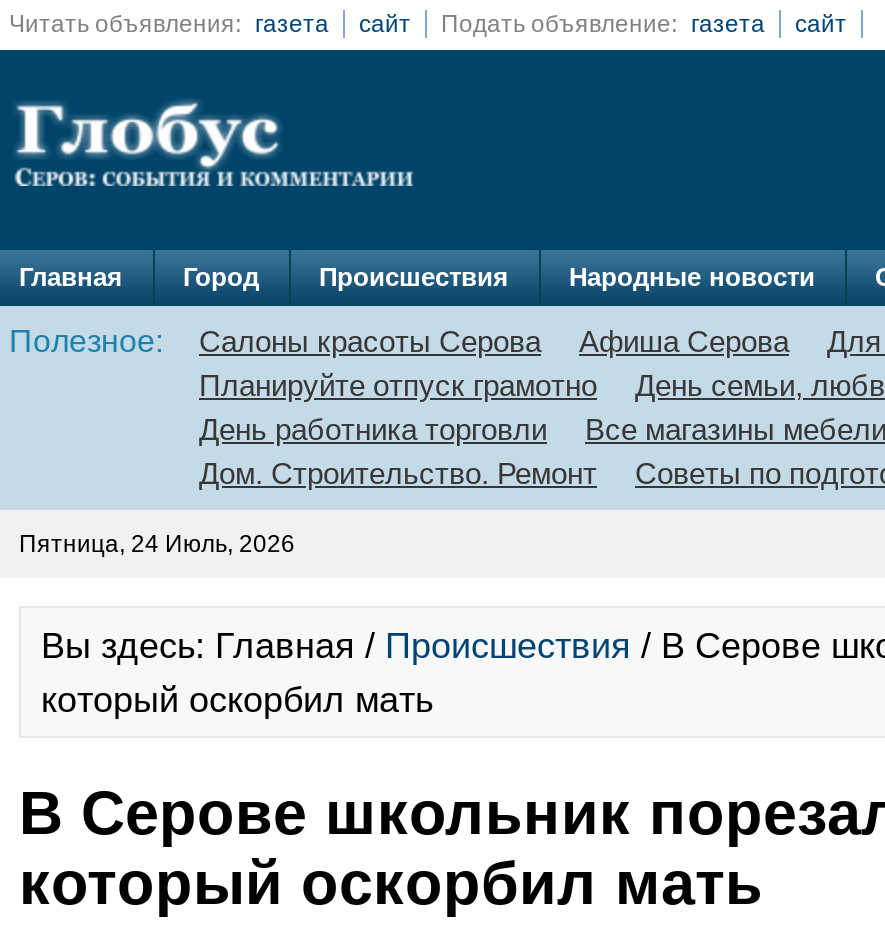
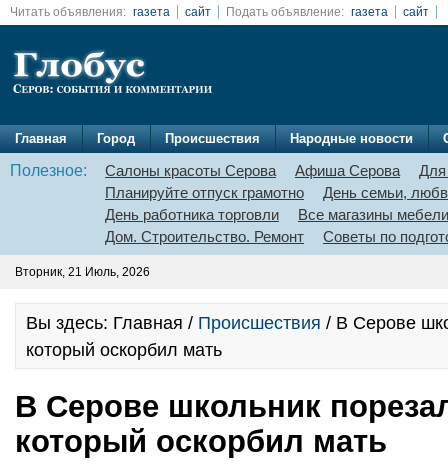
- Пятница, 24 Июль, 2026
+ Вторник, 21 Июль, 2026
